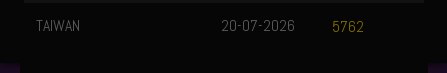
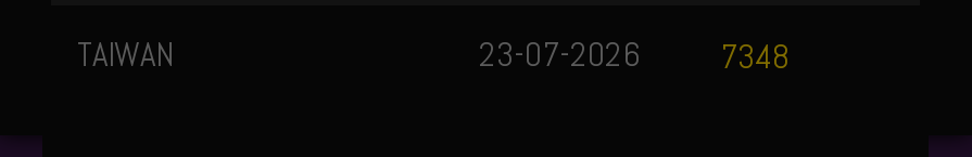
- 20-07-2026
+ 23-07-2026

- 5762
+ 7348
